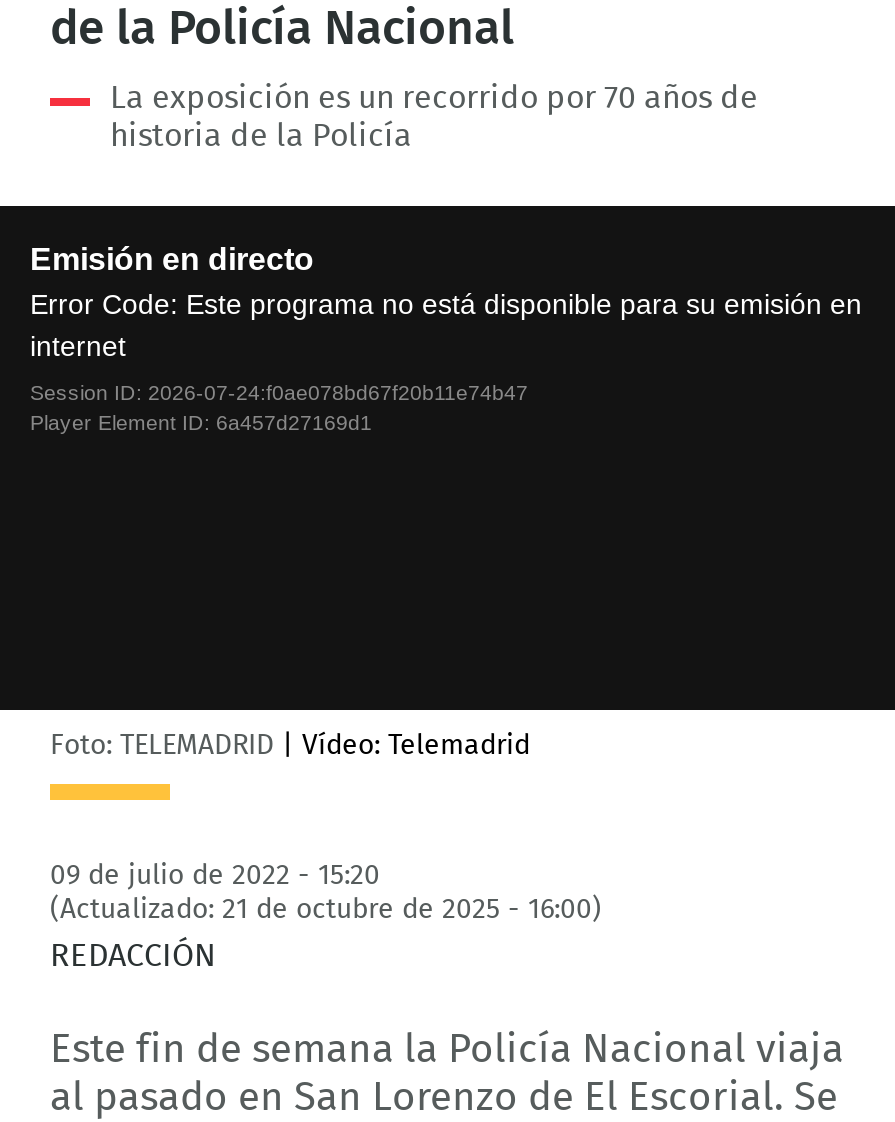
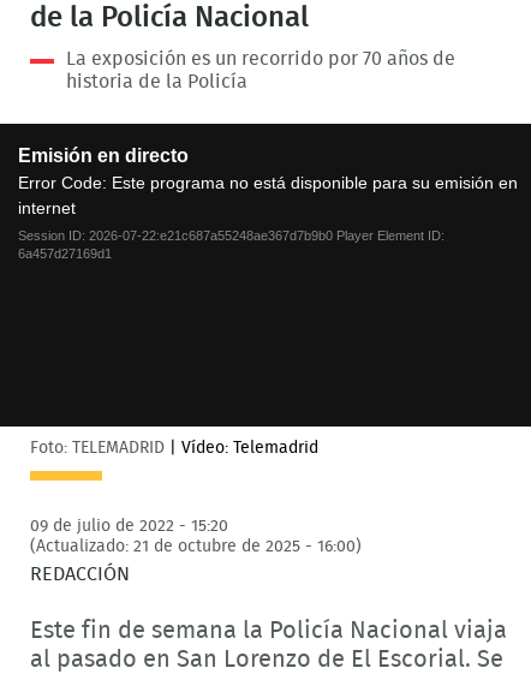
- Session ID: 2026-07-24:f0ae078bd67f20b11e74b47
- Player Element ID: 6a457d27169d1
+ Session ID: 2026-07-22:e21c687a55248ae367d7b9b0 Player Element ID:
+ 6a457d27169d1
